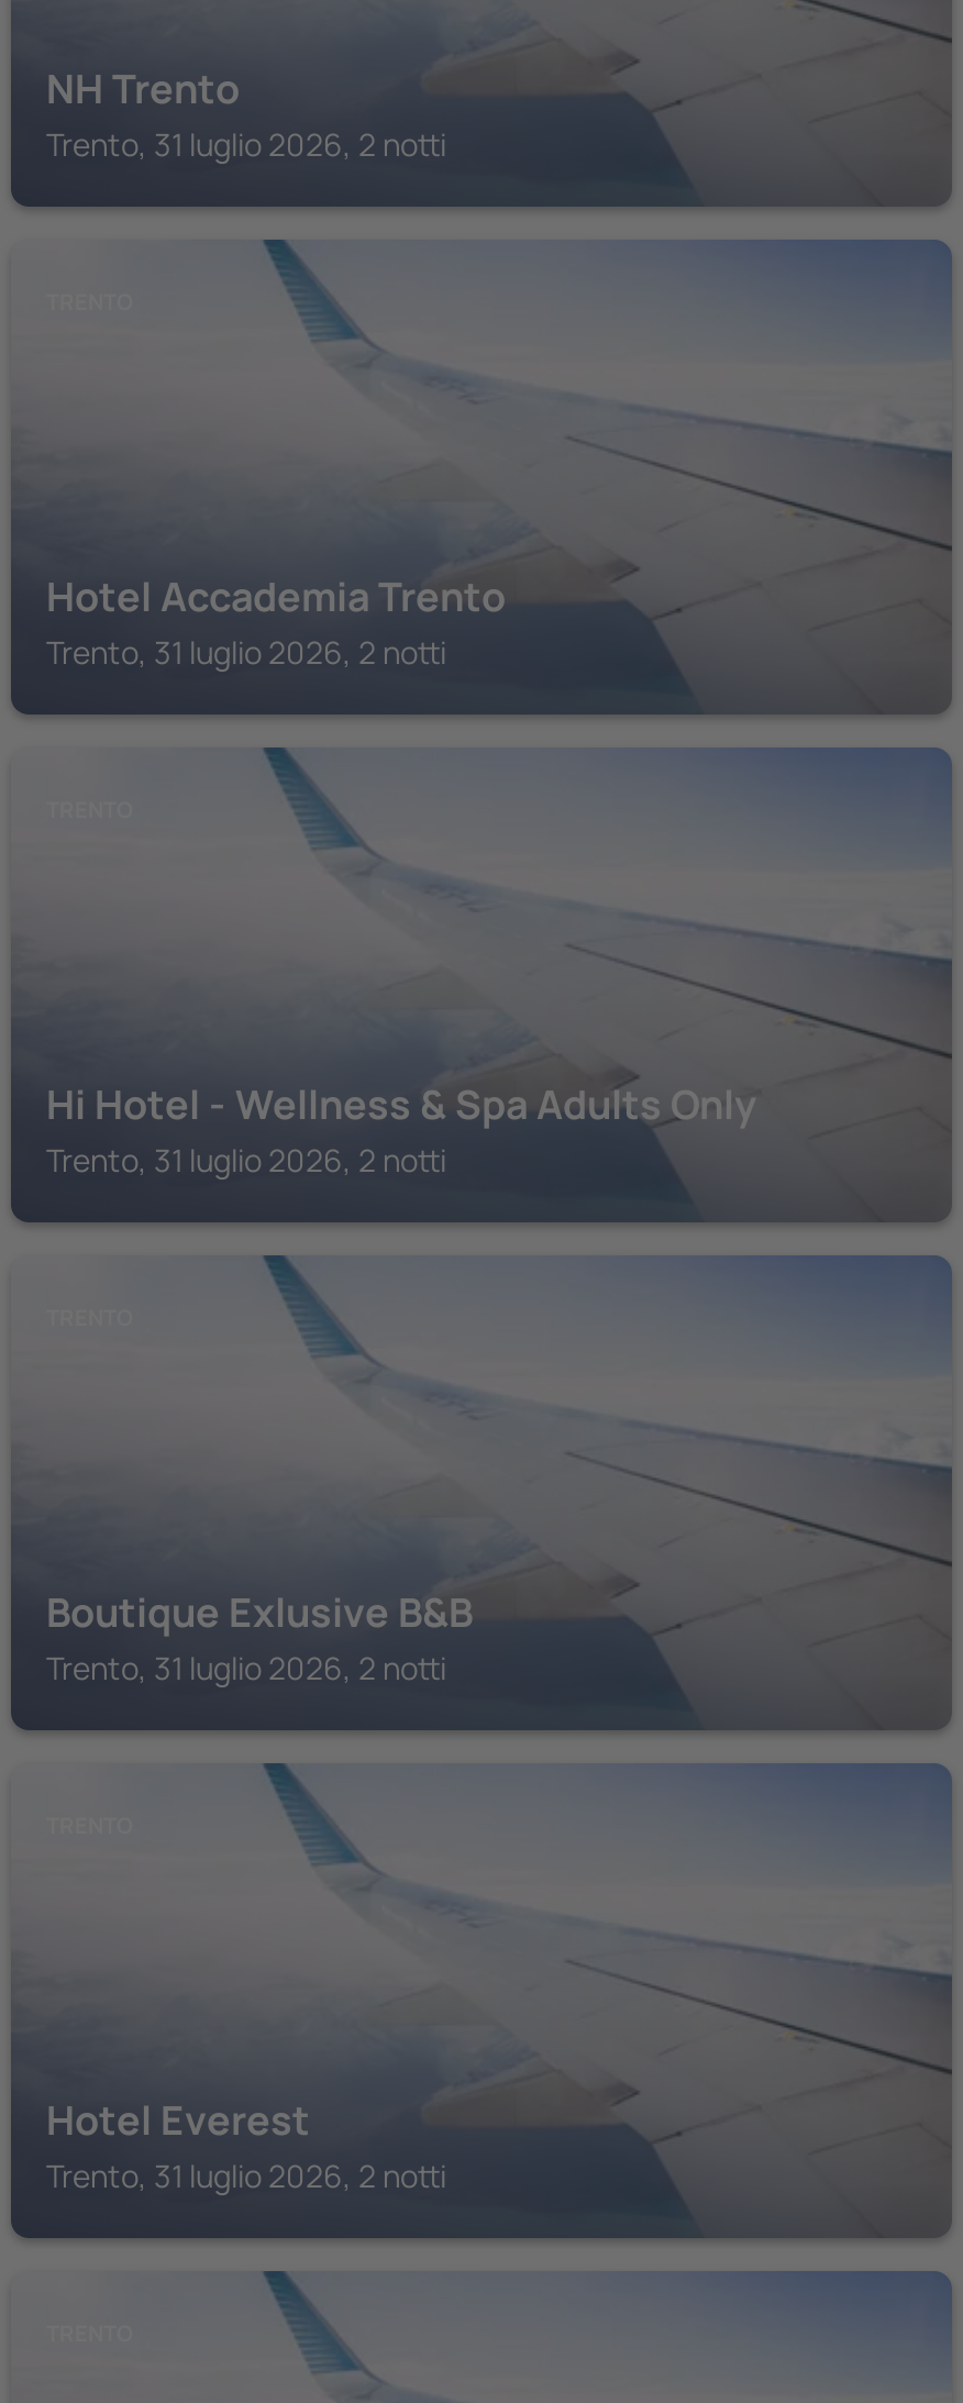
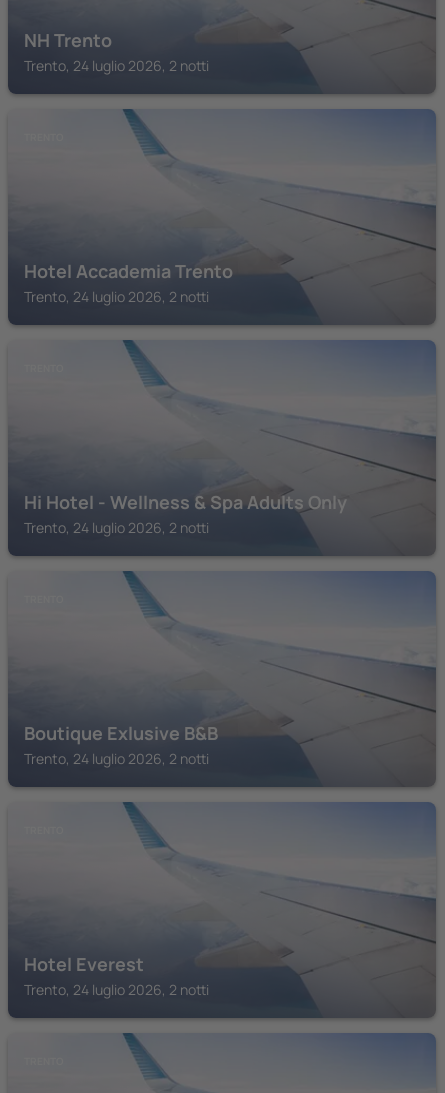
- Trento, 31 luglio 2026, 2 notti
+ Trento, 24 luglio 2026, 2 notti

- Trento, 31 luglio 2026, 2 notti
+ Trento, 24 luglio 2026, 2 notti

- Trento, 31 luglio 2026, 2 notti
+ Trento, 24 luglio 2026, 2 notti

- Trento, 31 luglio 2026, 2 notti
+ Trento, 24 luglio 2026, 2 notti

- Trento, 31 luglio 2026, 2 notti
+ Trento, 24 luglio 2026, 2 notti
